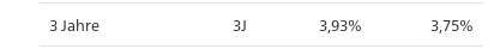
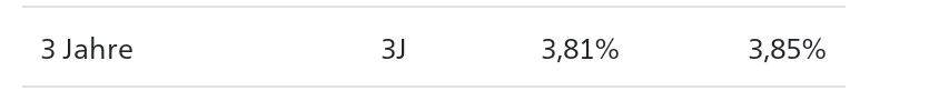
- 3,93%
+ 3,81%

- 3,75%
+ 3,85%
